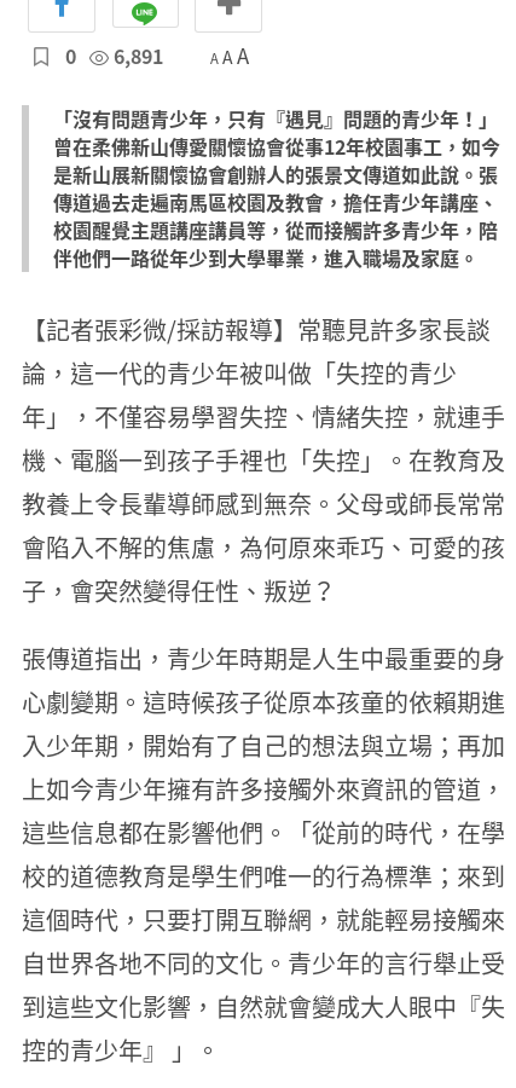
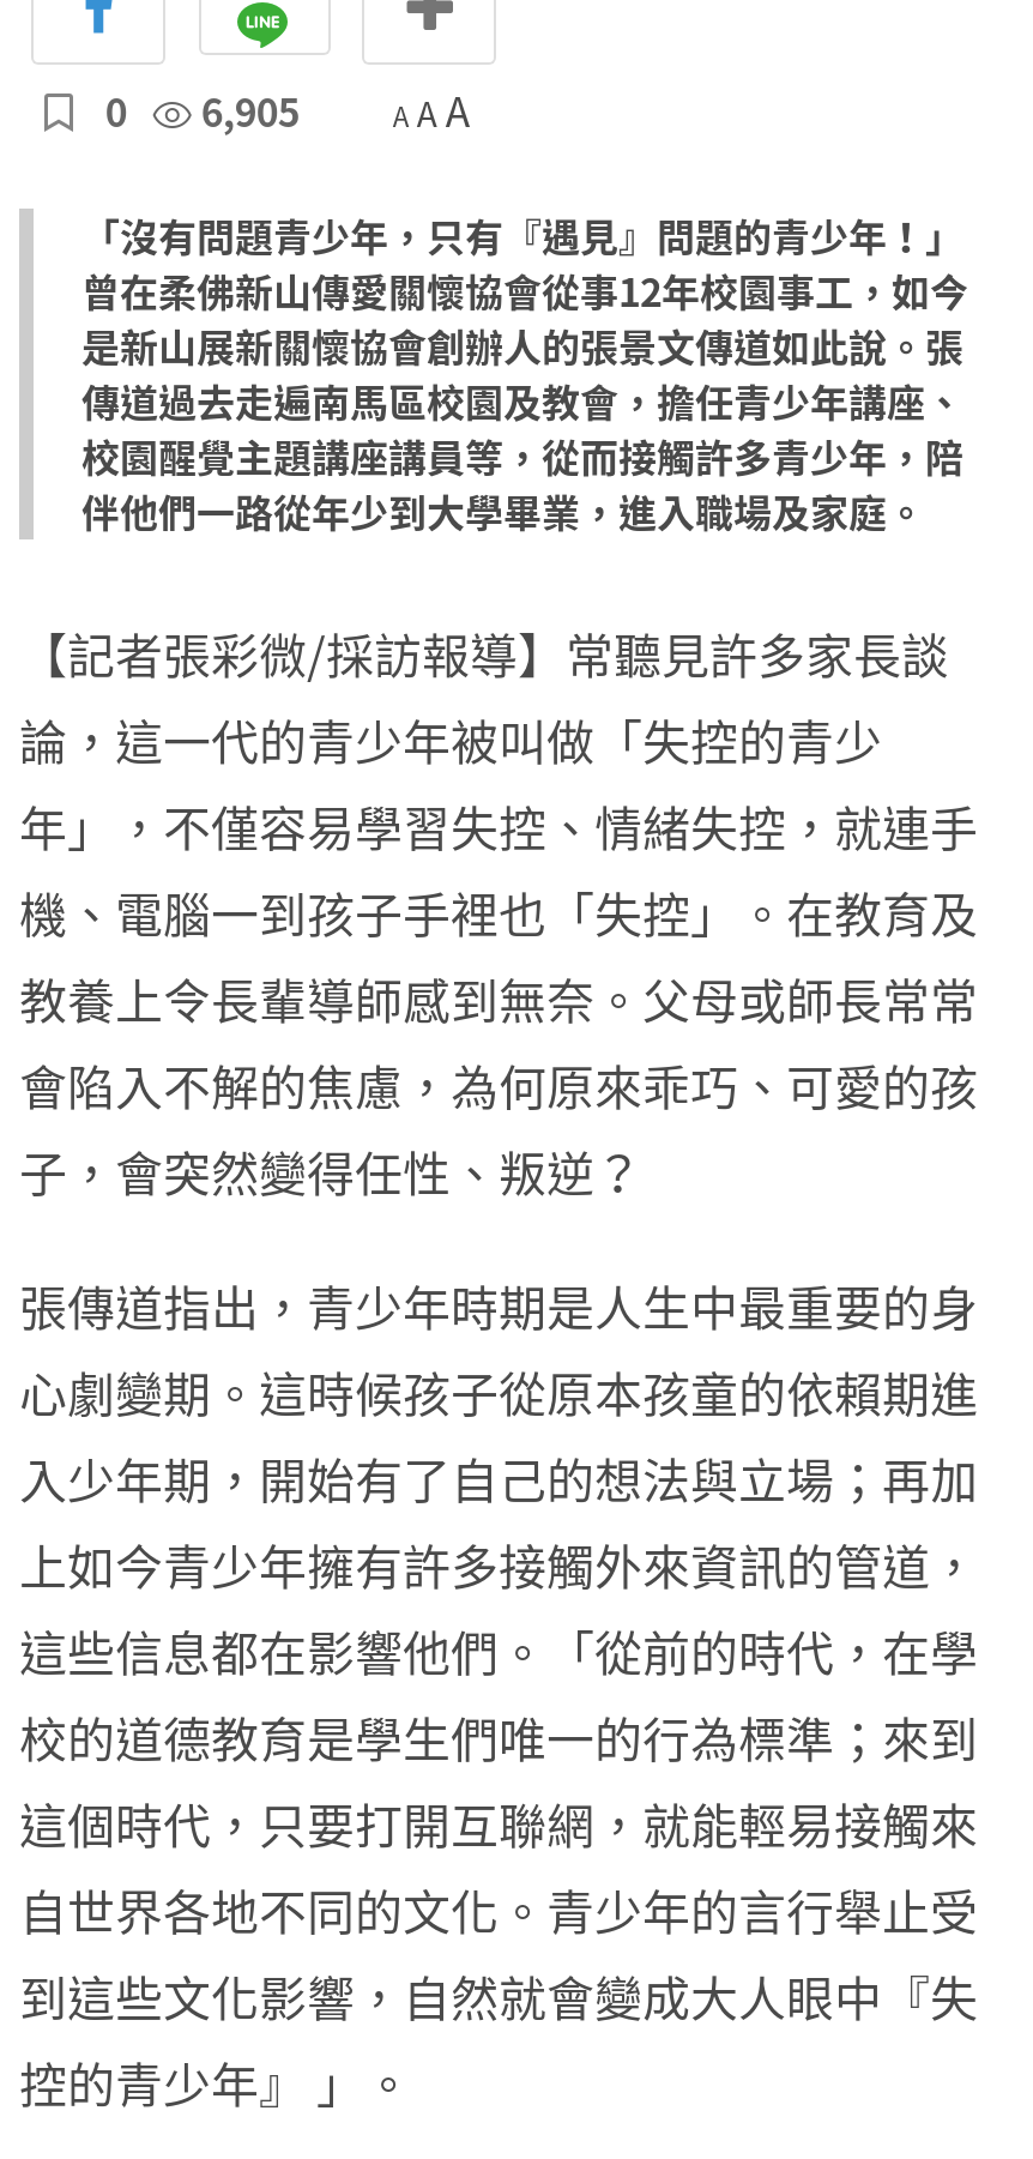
- 0 6,891 A A A
+ 0 6,905 A A A
